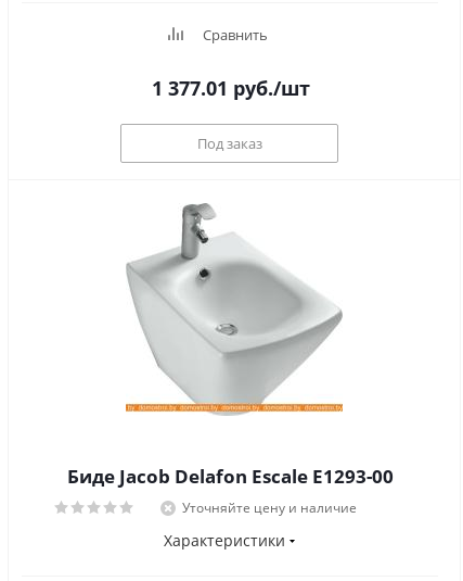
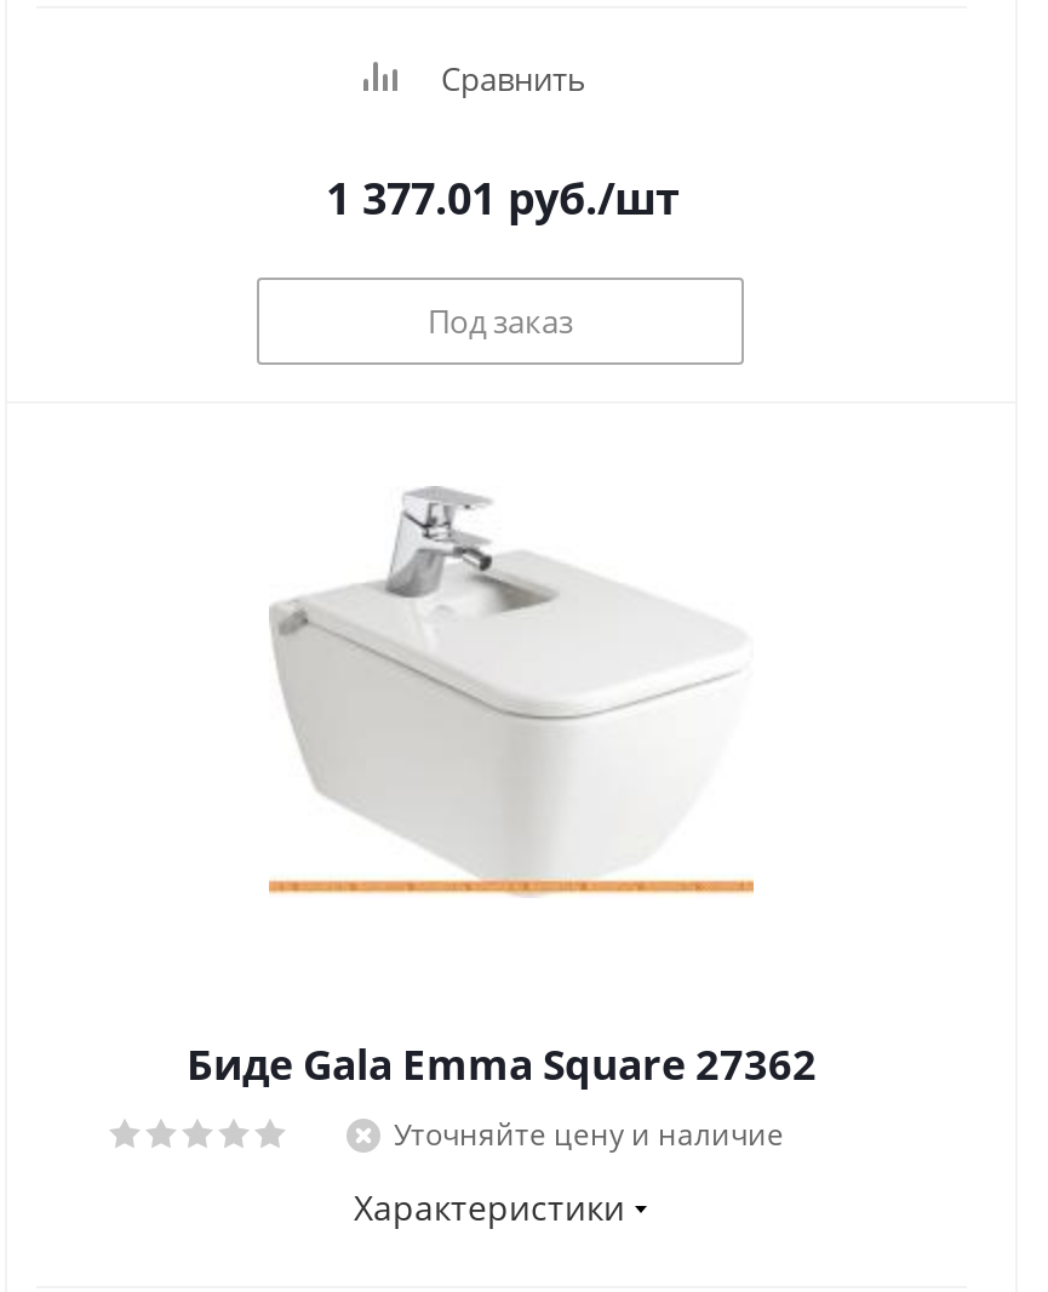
- [image]
+ [image]

- Биде Jacob Delafon Escale E1293-00
+ Биде Gala Emma Square 27362
